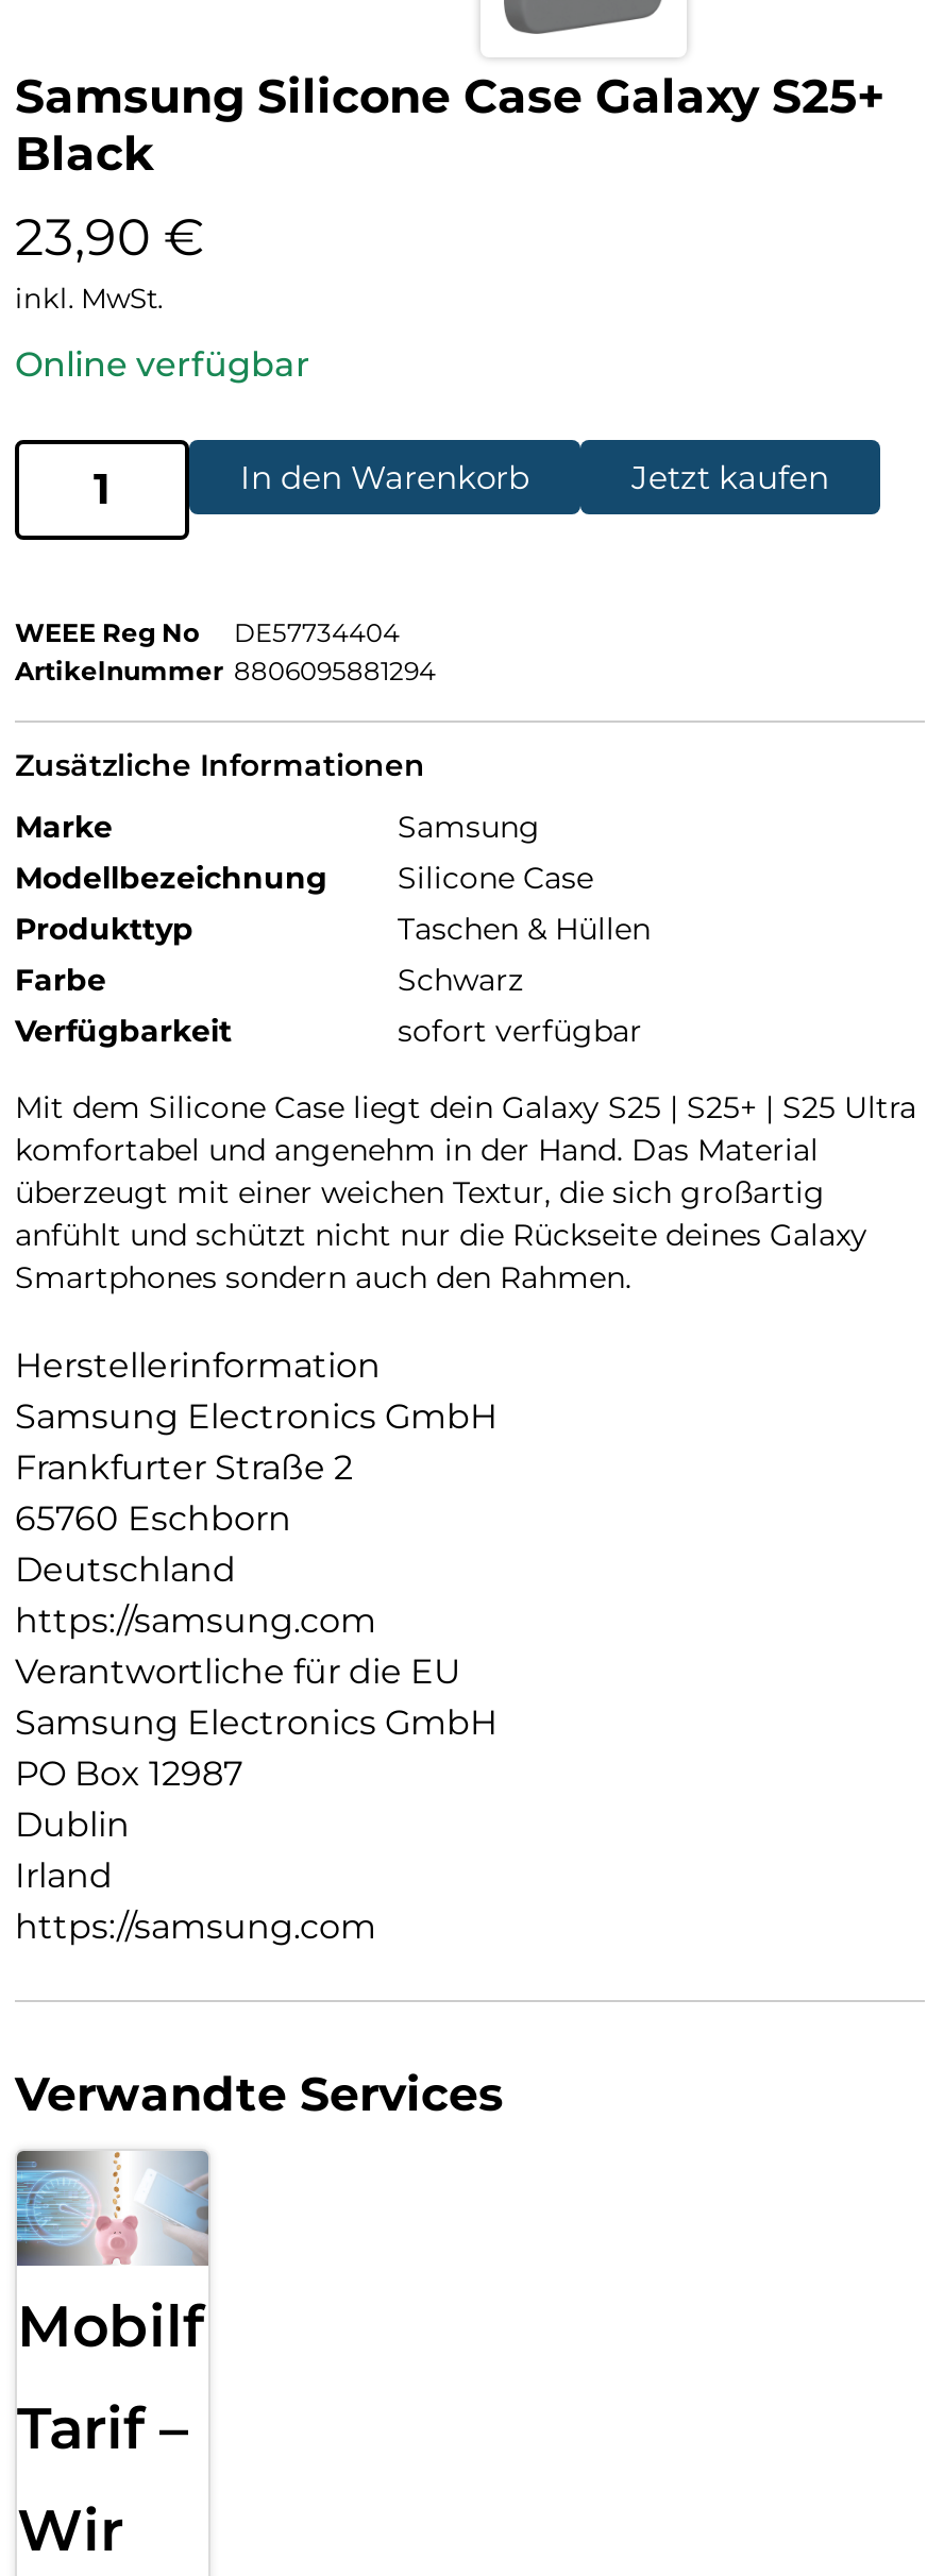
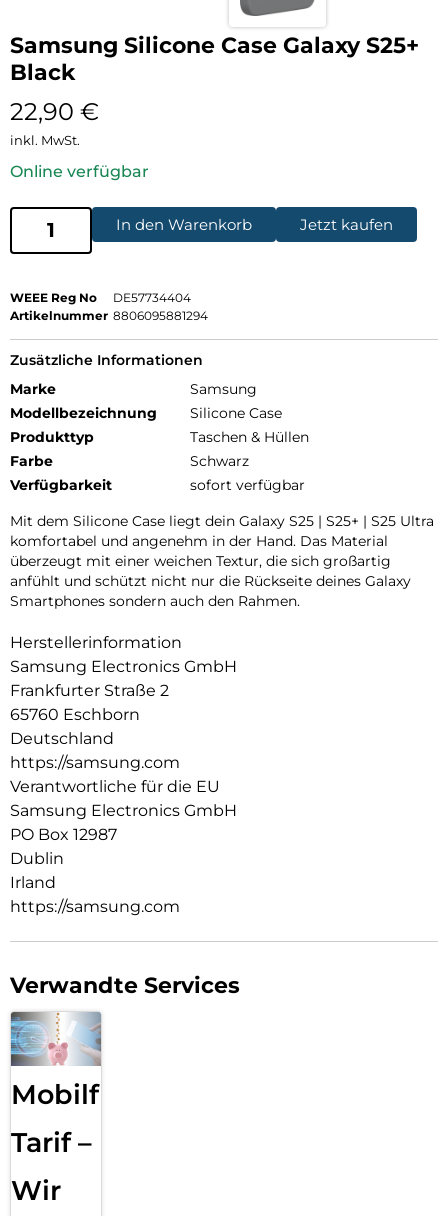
- 23,90 €
+ 22,90 €
